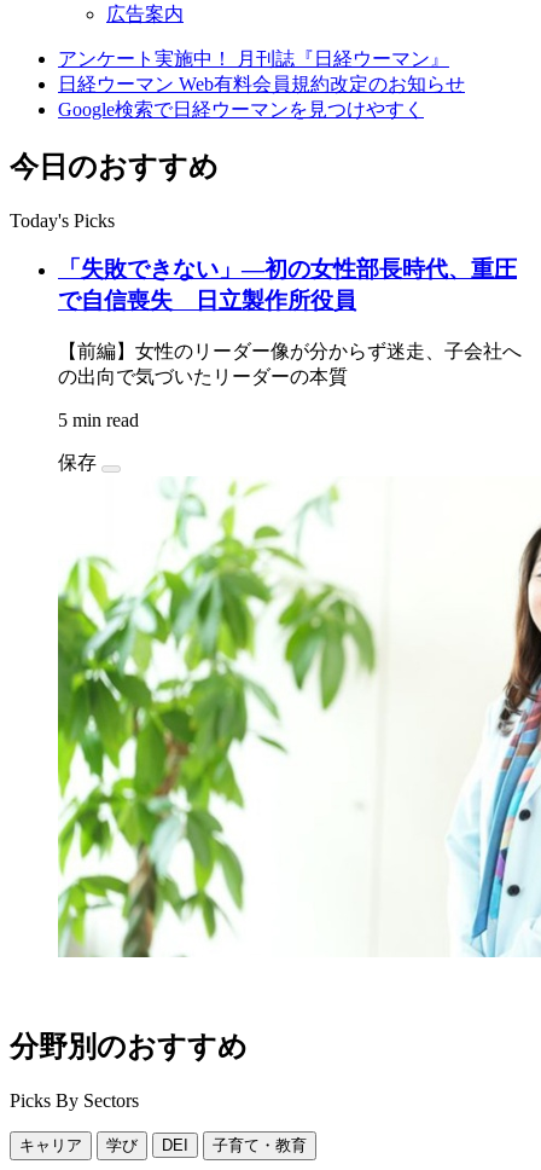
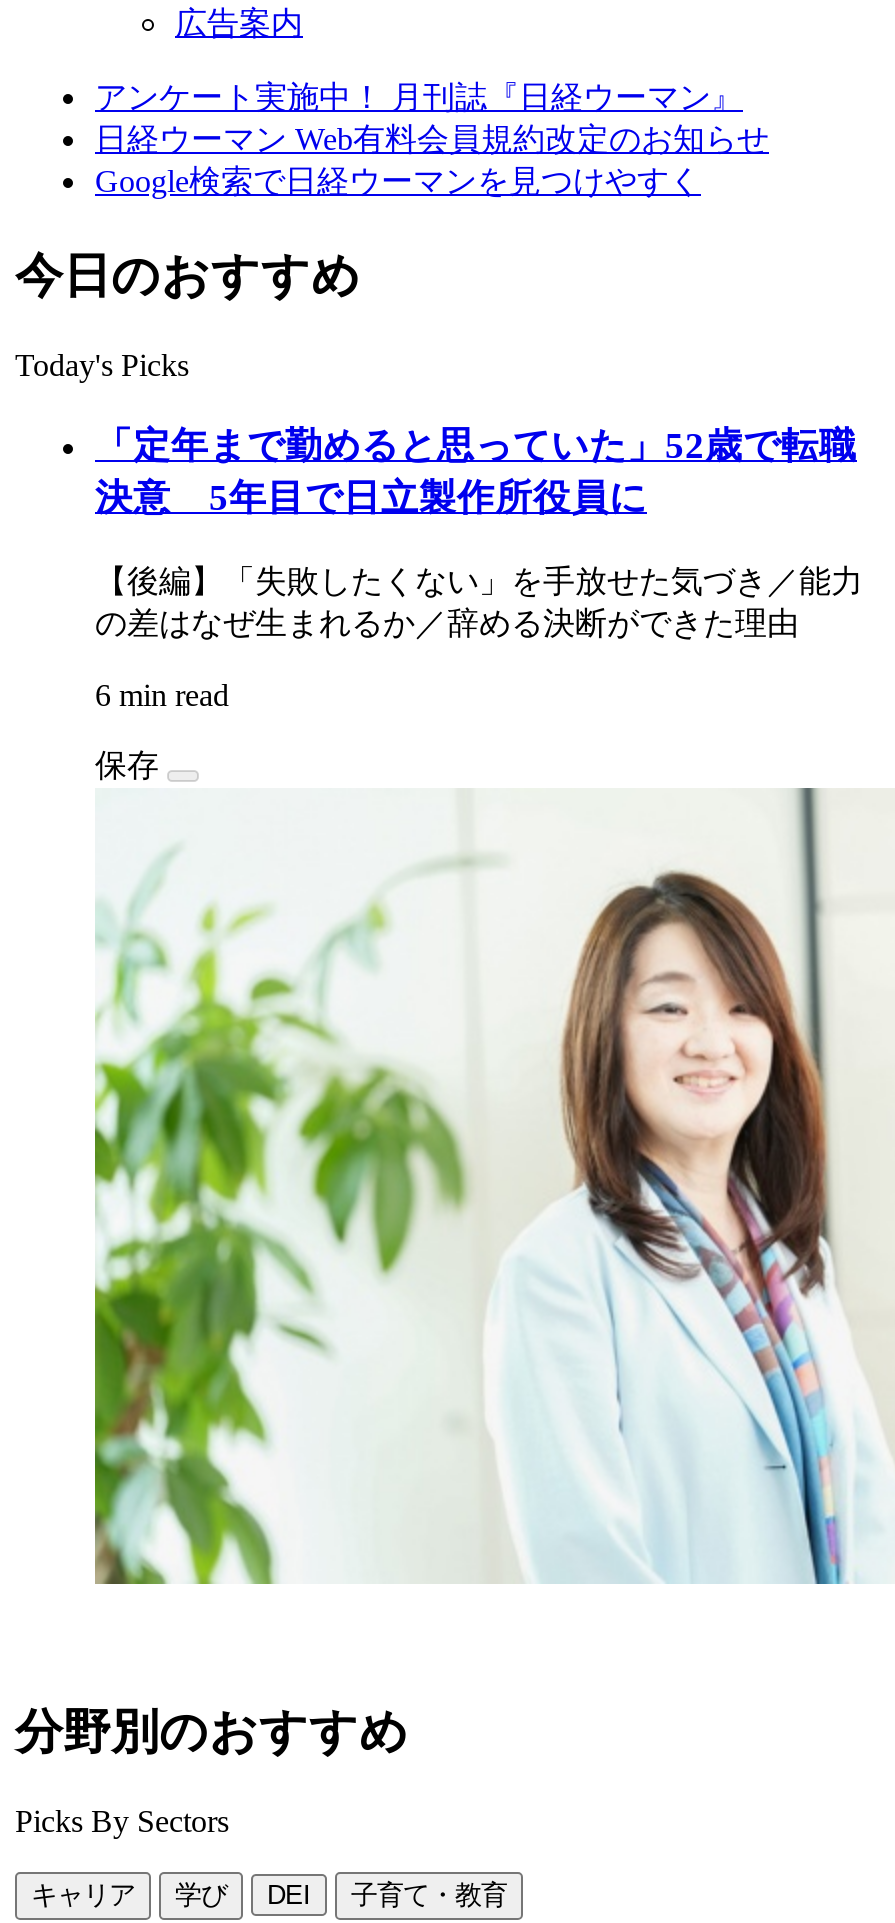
- 「失敗できない」―初の女性部長時代、重圧
- で自信喪失 日立製作所役員
+ 「定年まで勤めると思っていた」52歳で転職
+ 決意 5年目で日立製作所役員に

- 【前編】女性のリーダー像が分からず迷走、子会社へ
- の出向で気づいたリーダーの本質
+ 【後編】「失敗したくない」を手放せた気づき／能力
+ の差はなぜ生まれるか／辞める決断ができた理由

- 5 min read
+ 6 min read

- [image]
+ [image]
